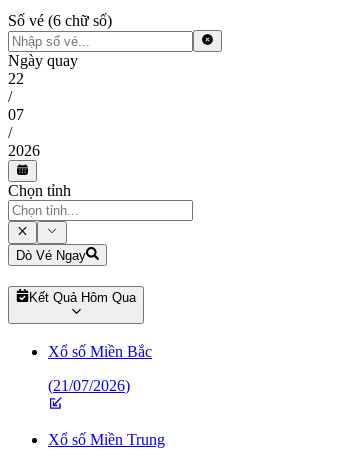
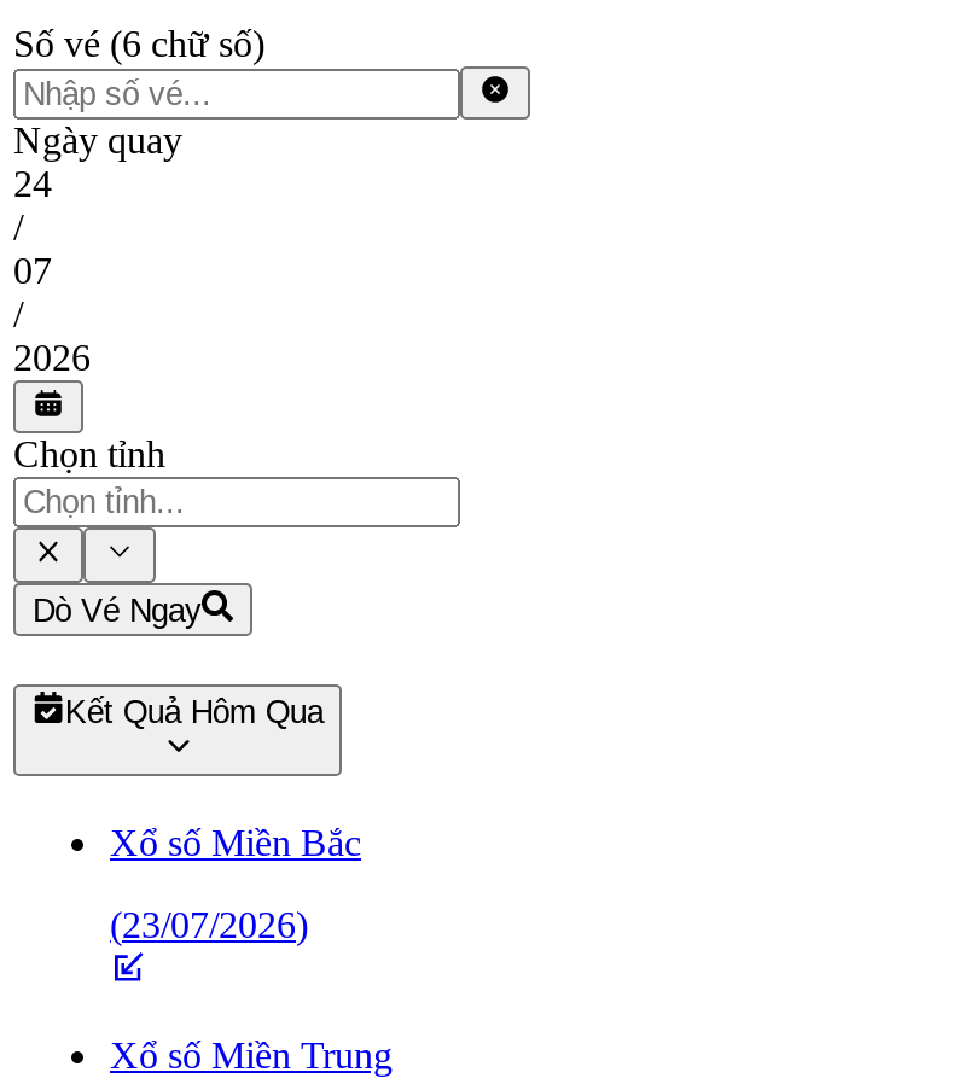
- 22
+ 24

- (21/07/2026)
+ (23/07/2026)
